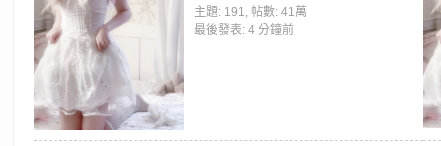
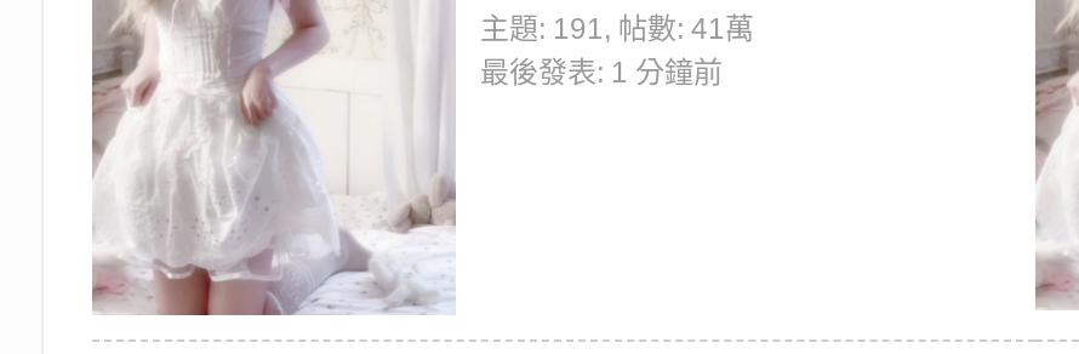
- 最後發表: 4 分鐘前
+ 最後發表: 1 分鐘前
